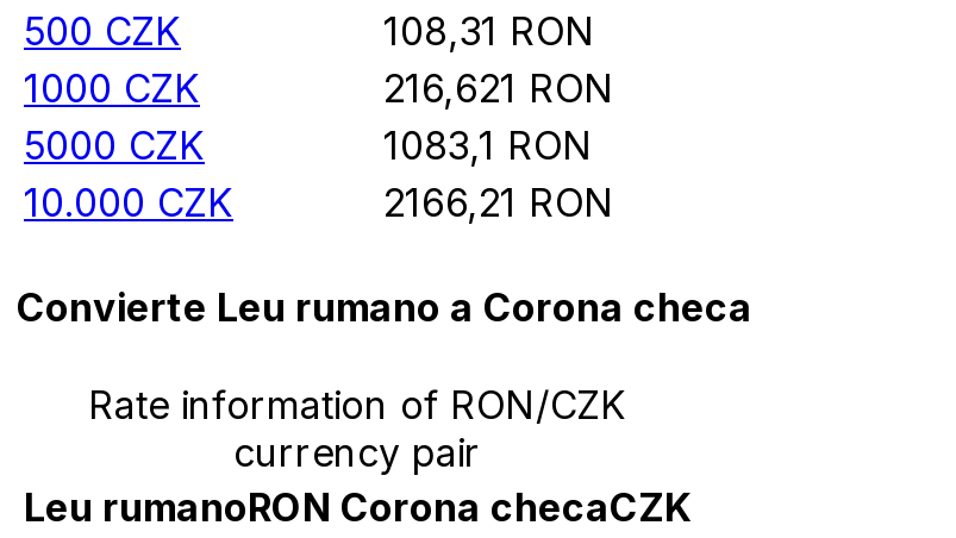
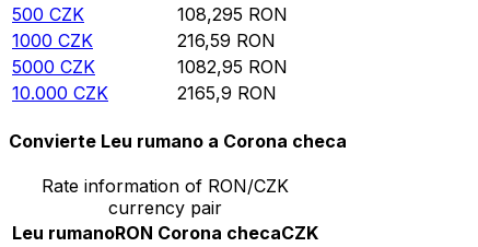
- 108,31 RON
+ 108,295 RON

- 216,621 RON
+ 216,59 RON

- 1083,1 RON
+ 1082,95 RON

- 2166,21 RON
+ 2165,9 RON
